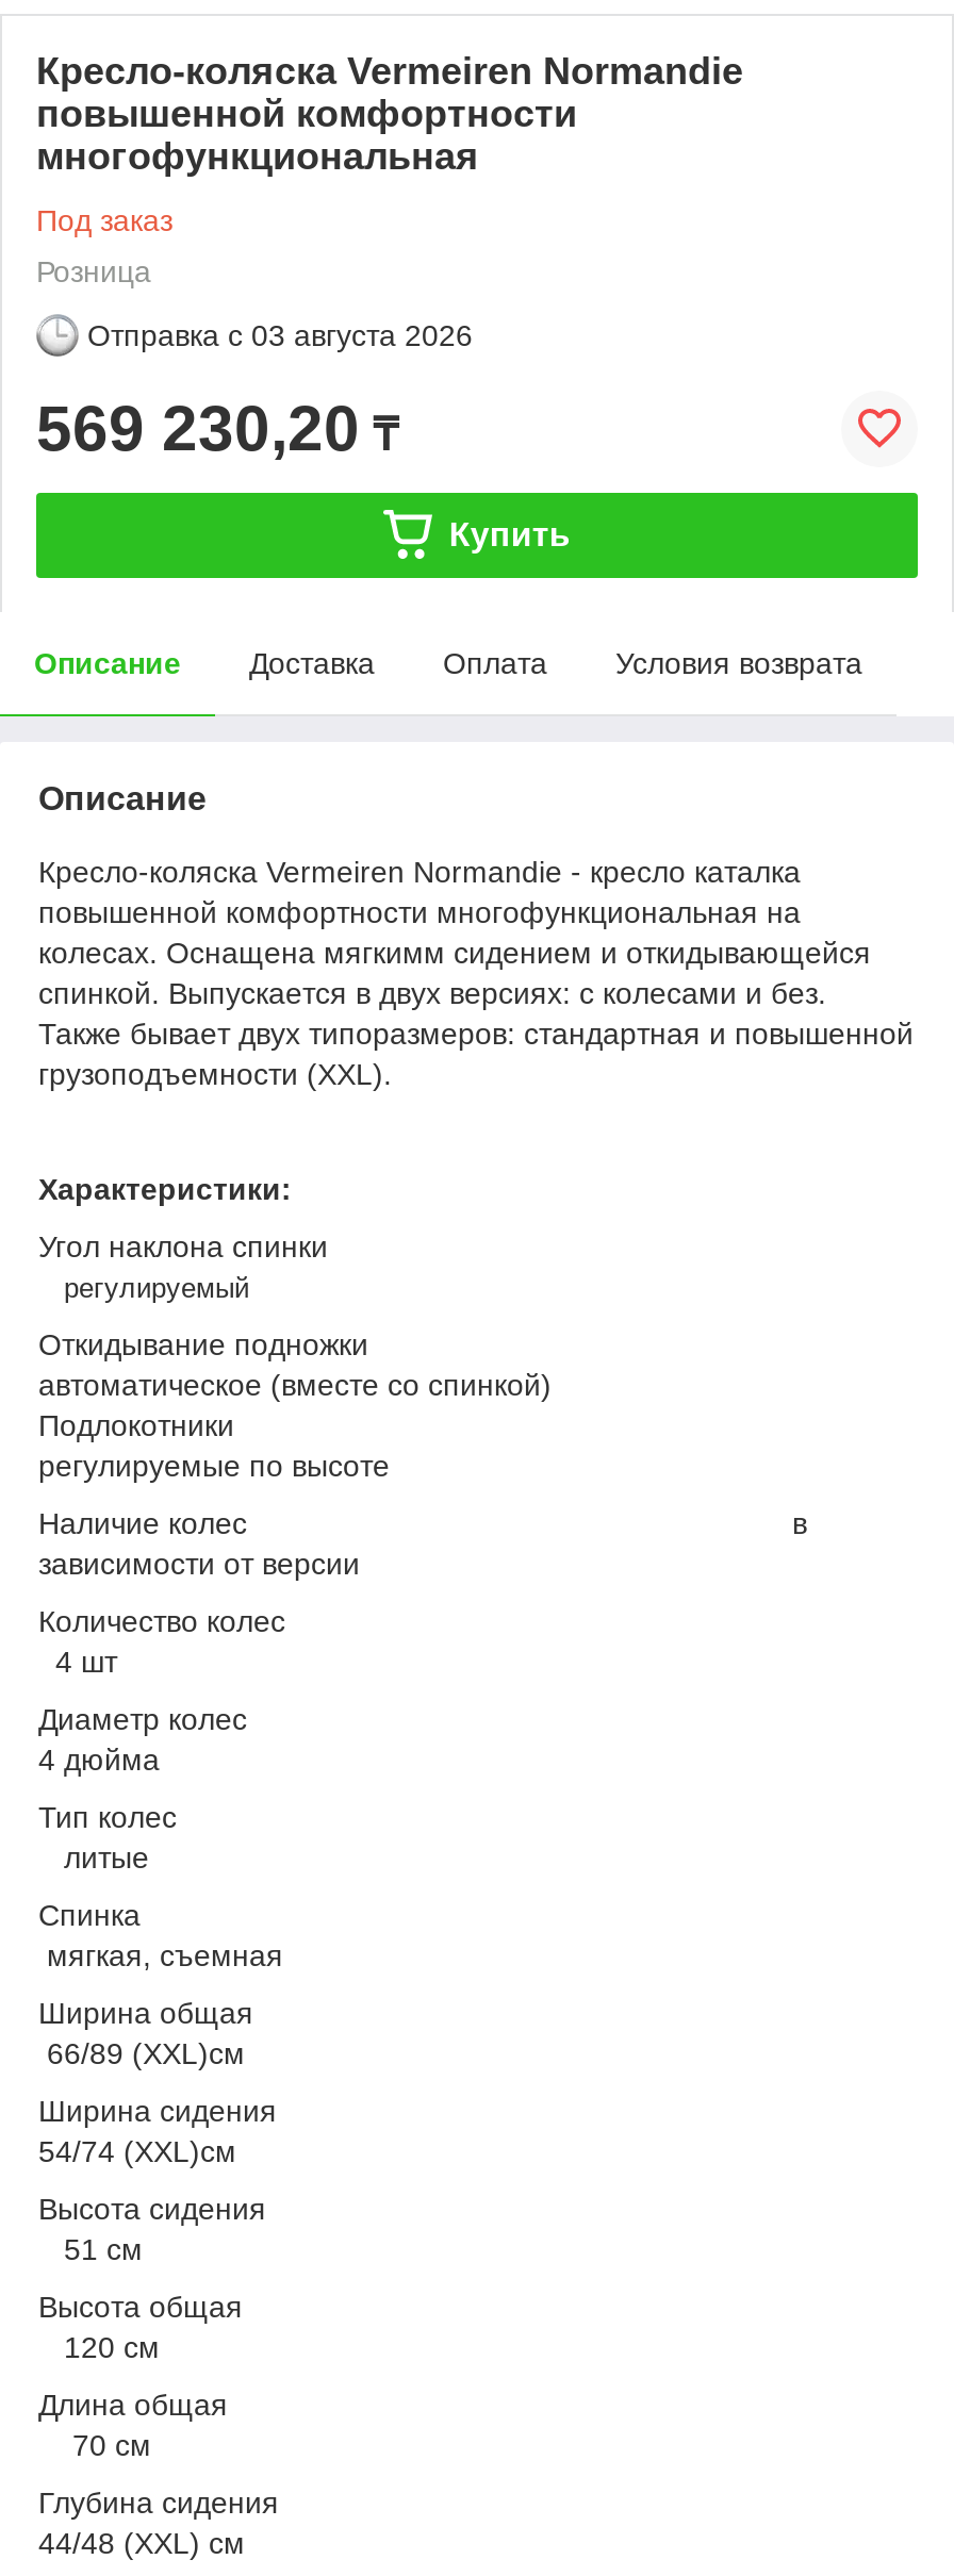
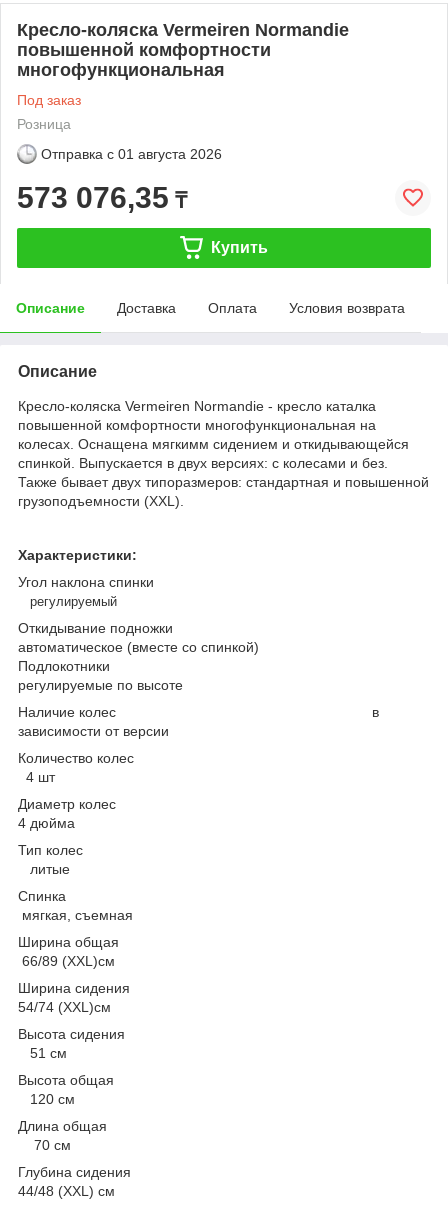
- Отправка с 03 августа 2026
+ Отправка с 01 августа 2026

- 569 230,20 ₸
+ 573 076,35 ₸
